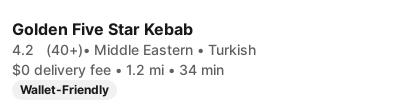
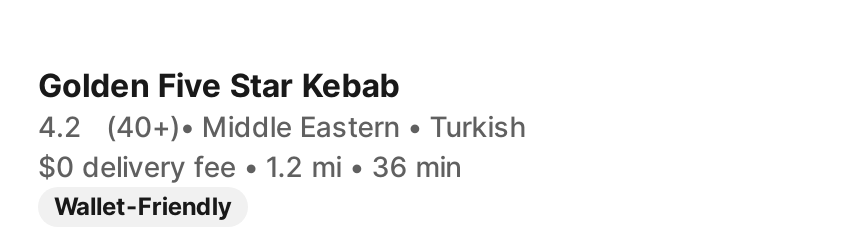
- $0 delivery fee • 1.2 mi • 34 min
+ $0 delivery fee • 1.2 mi • 36 min
